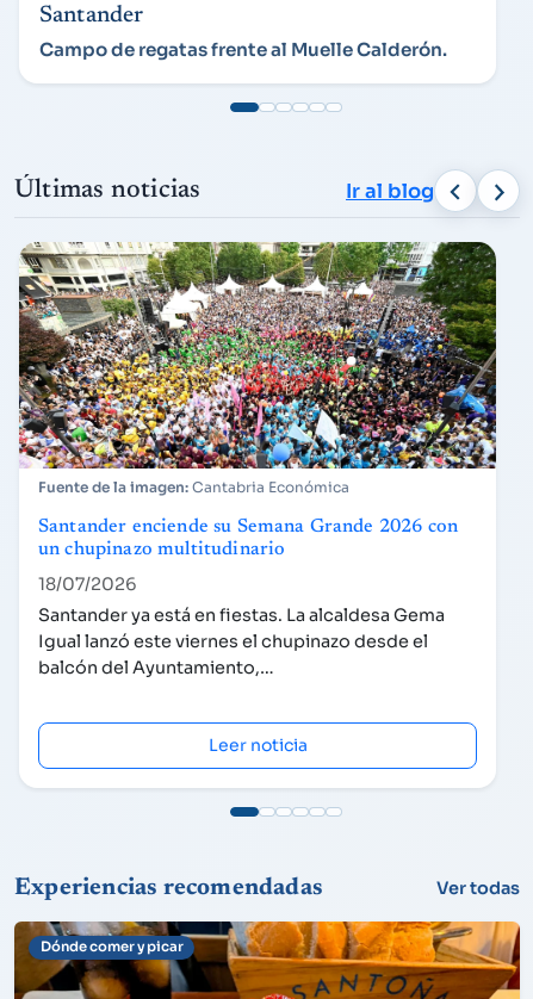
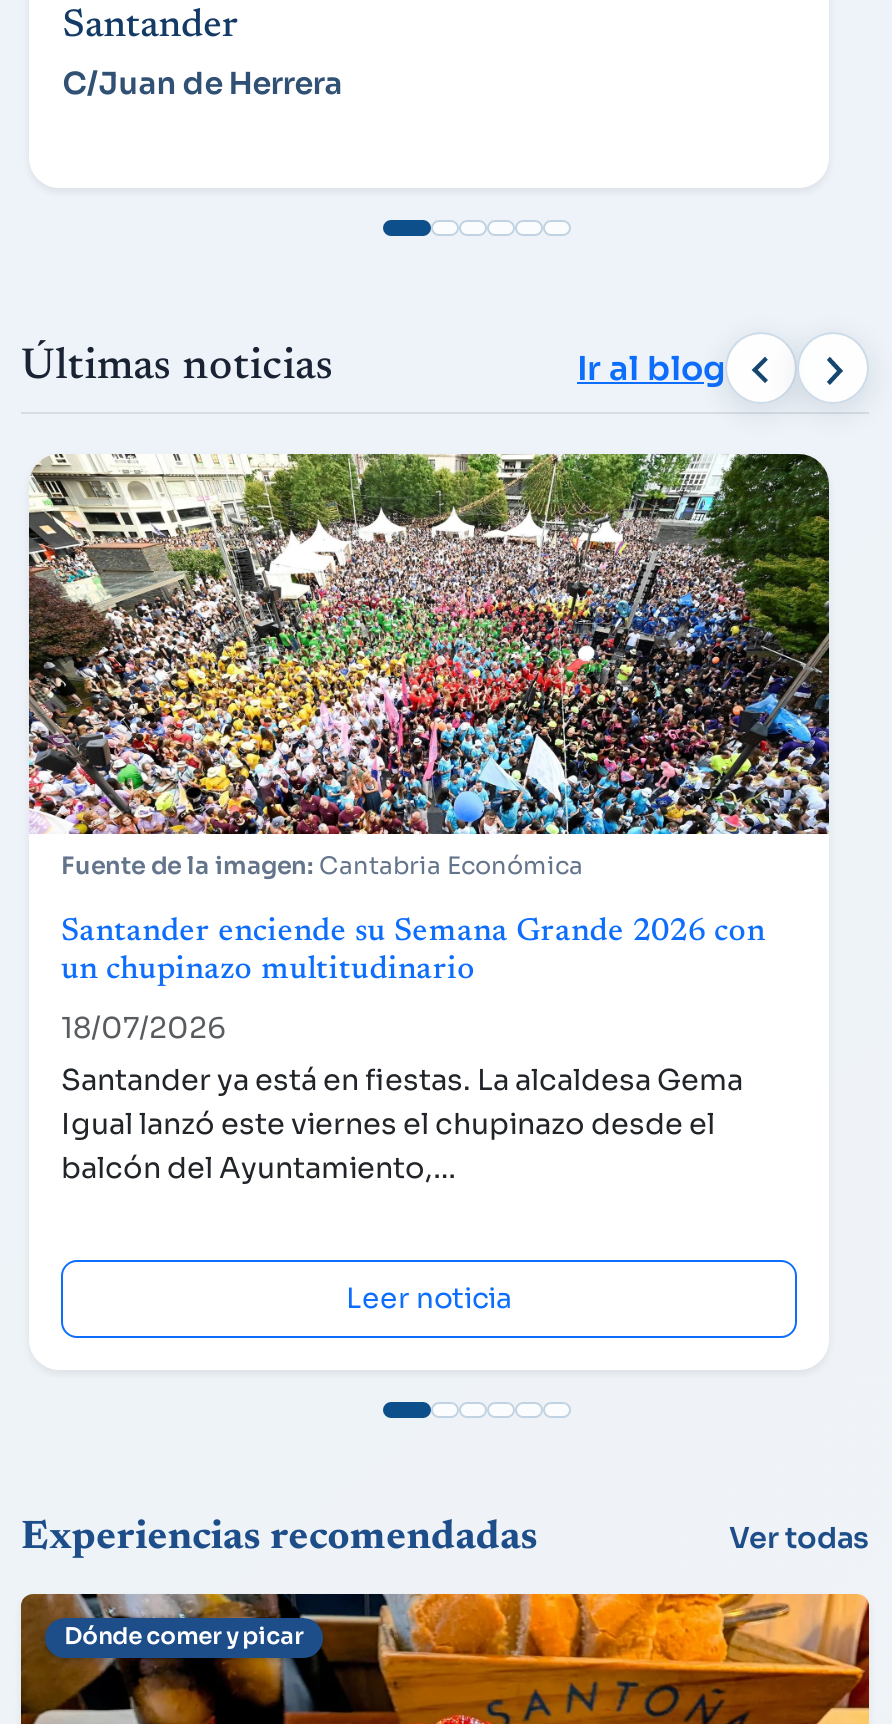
- Campo de regatas frente al Muelle Calderón.
+ C/Juan de Herrera
